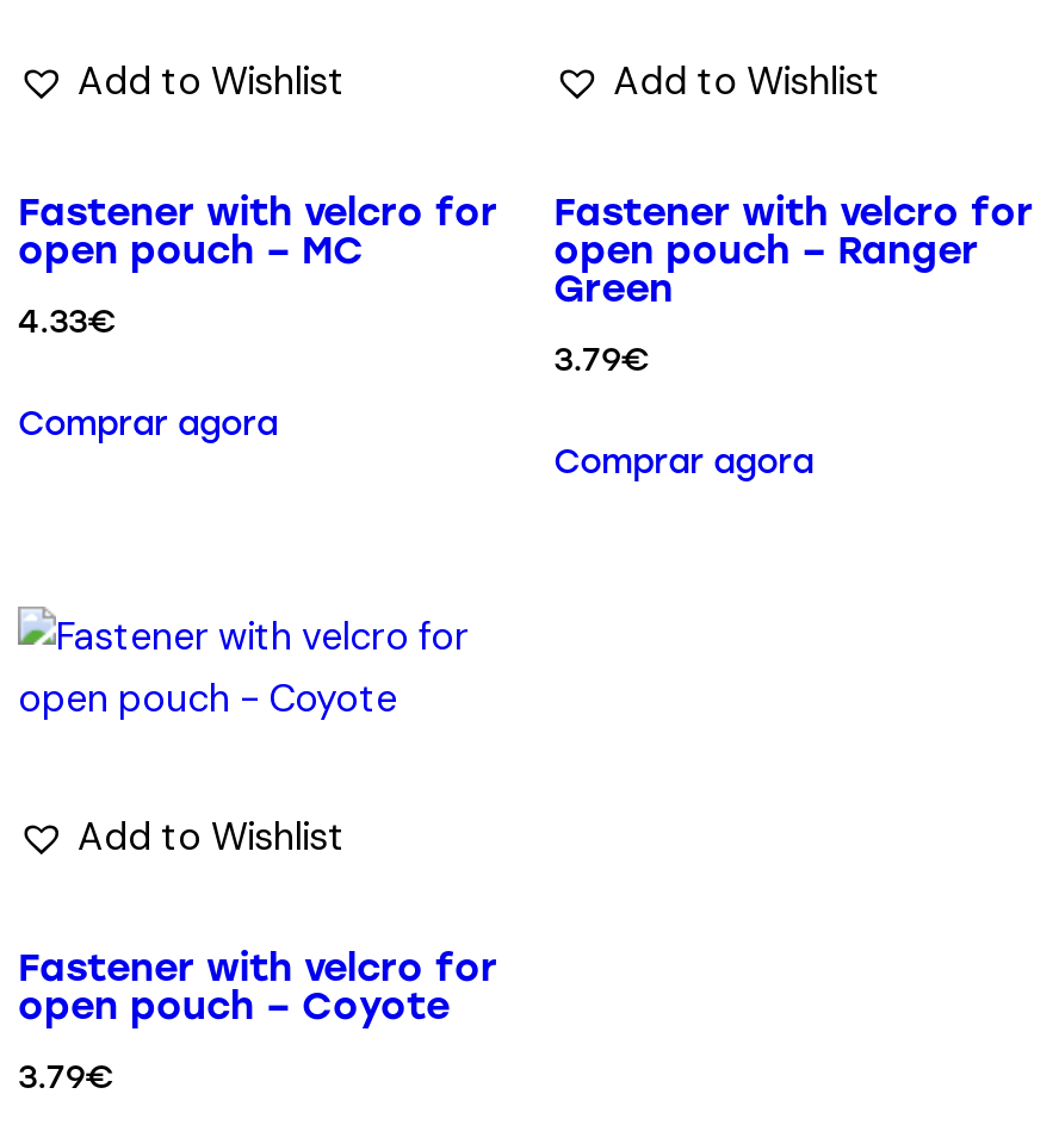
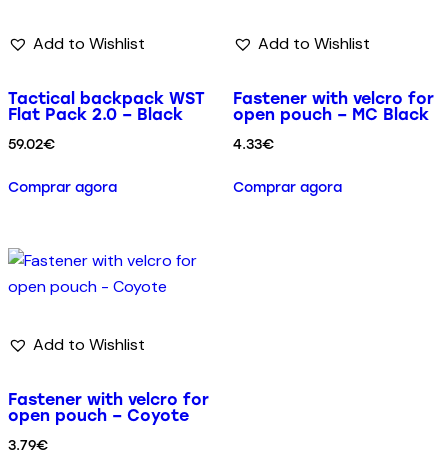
- Fastener with velcro for
- open pouch – MC
+ Tactical backpack WST
+ Flat Pack 2.0 – Black

- open pouch – Ranger
- Green
+ open pouch – MC Black

- 4.33€
+ 59.02€

- 3.79€
+ 4.33€
